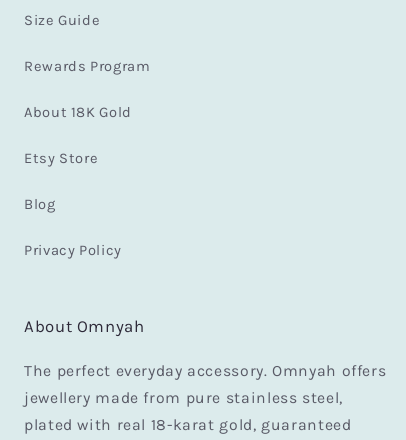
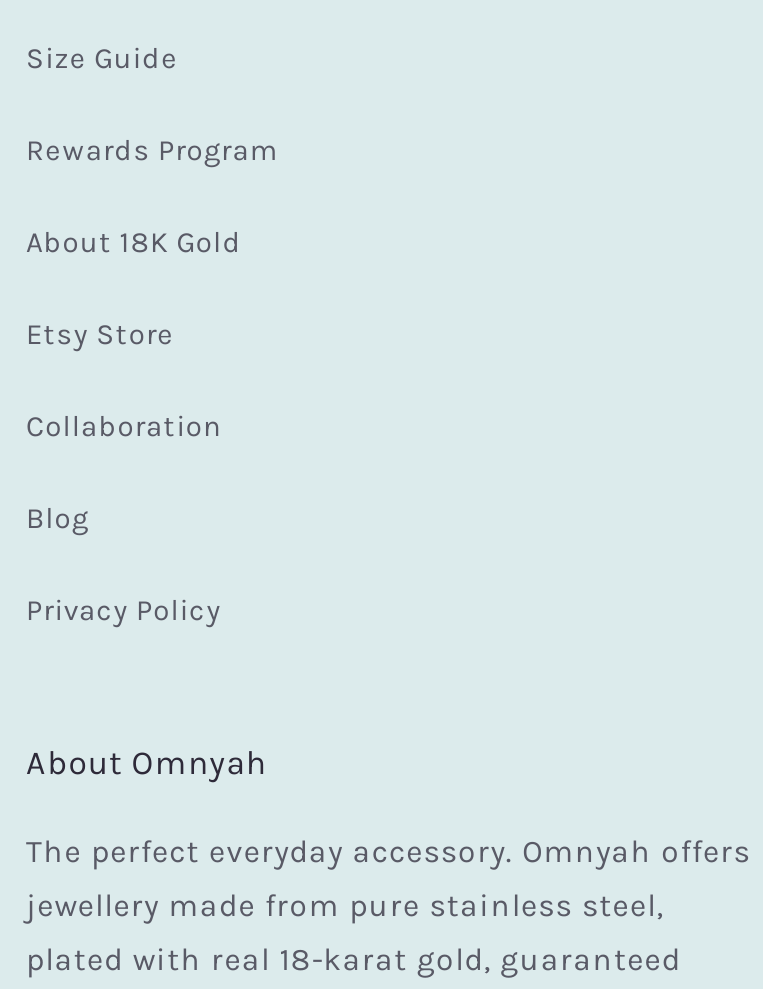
+ Collaboration
